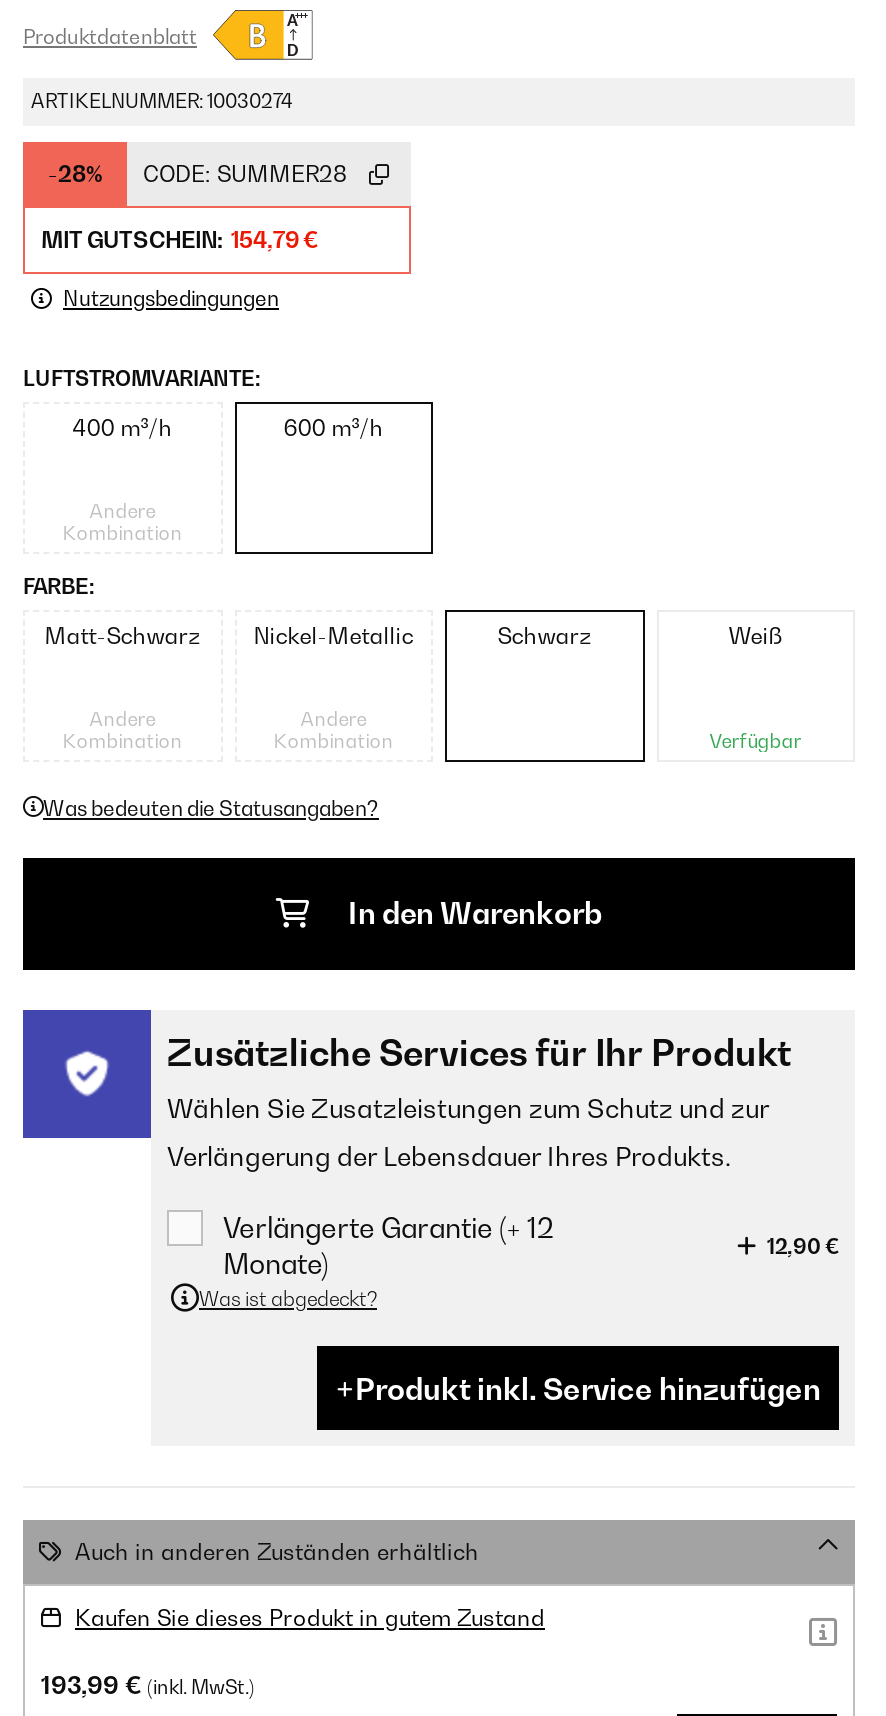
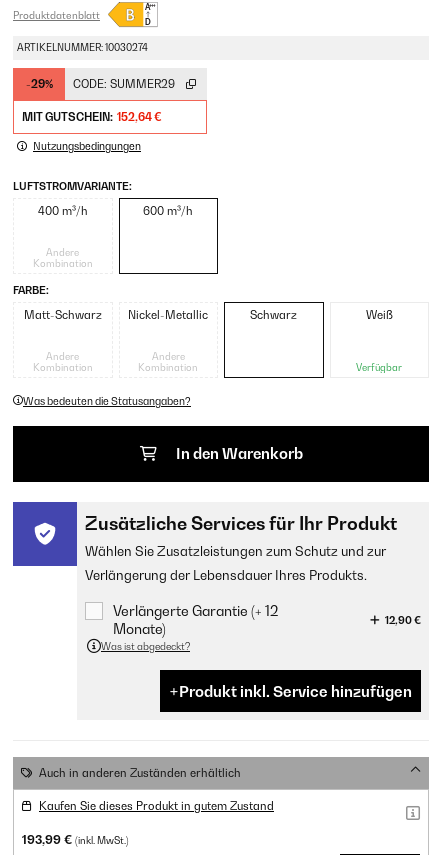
- -28%
+ -29%

- CODE: SUMMER28
+ CODE: SUMMER29

- MIT GUTSCHEIN: 154,79 €
+ MIT GUTSCHEIN: 152,64 €
